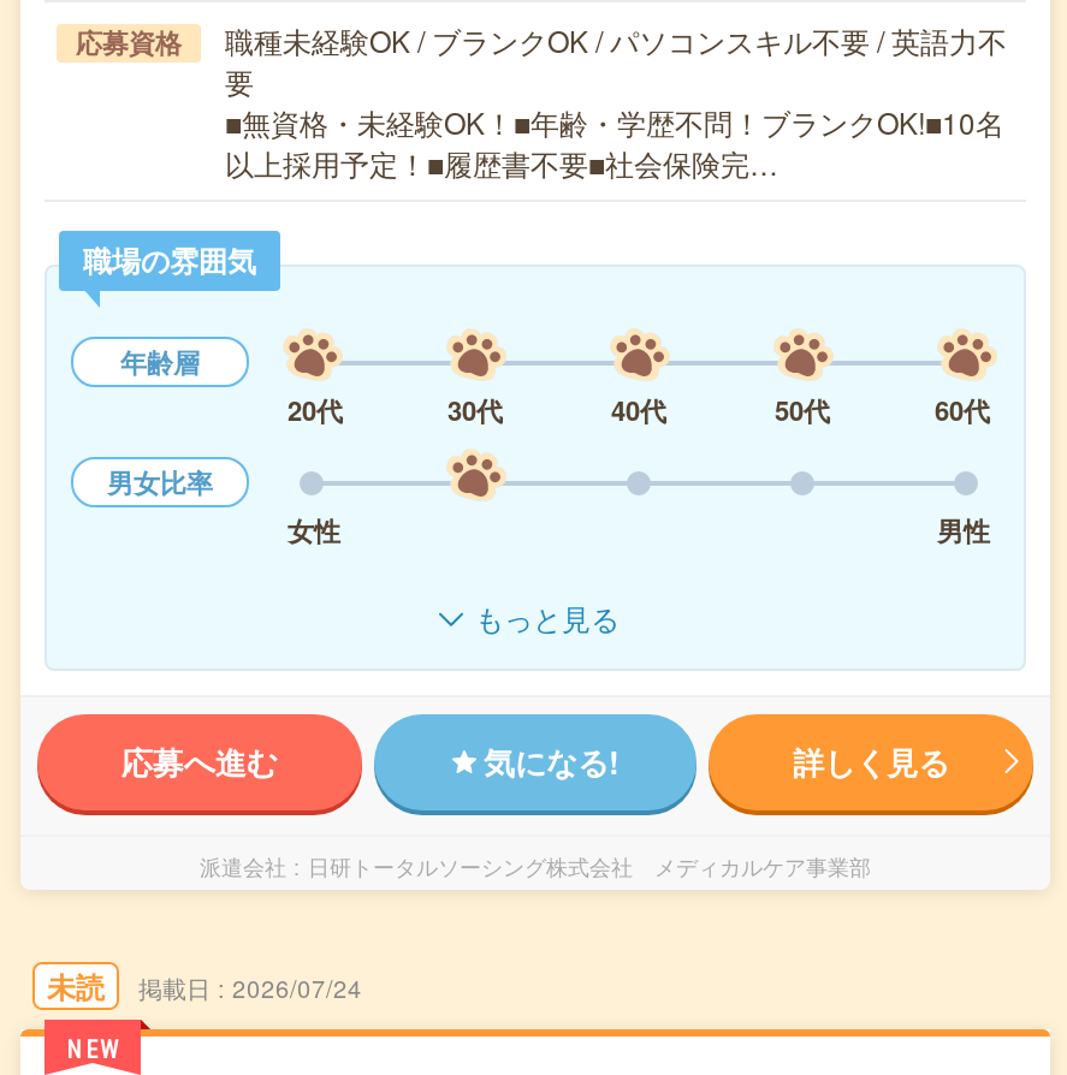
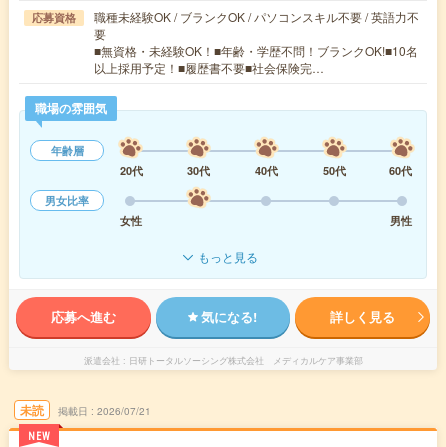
- 2026/07/24
+ 2026/07/21
